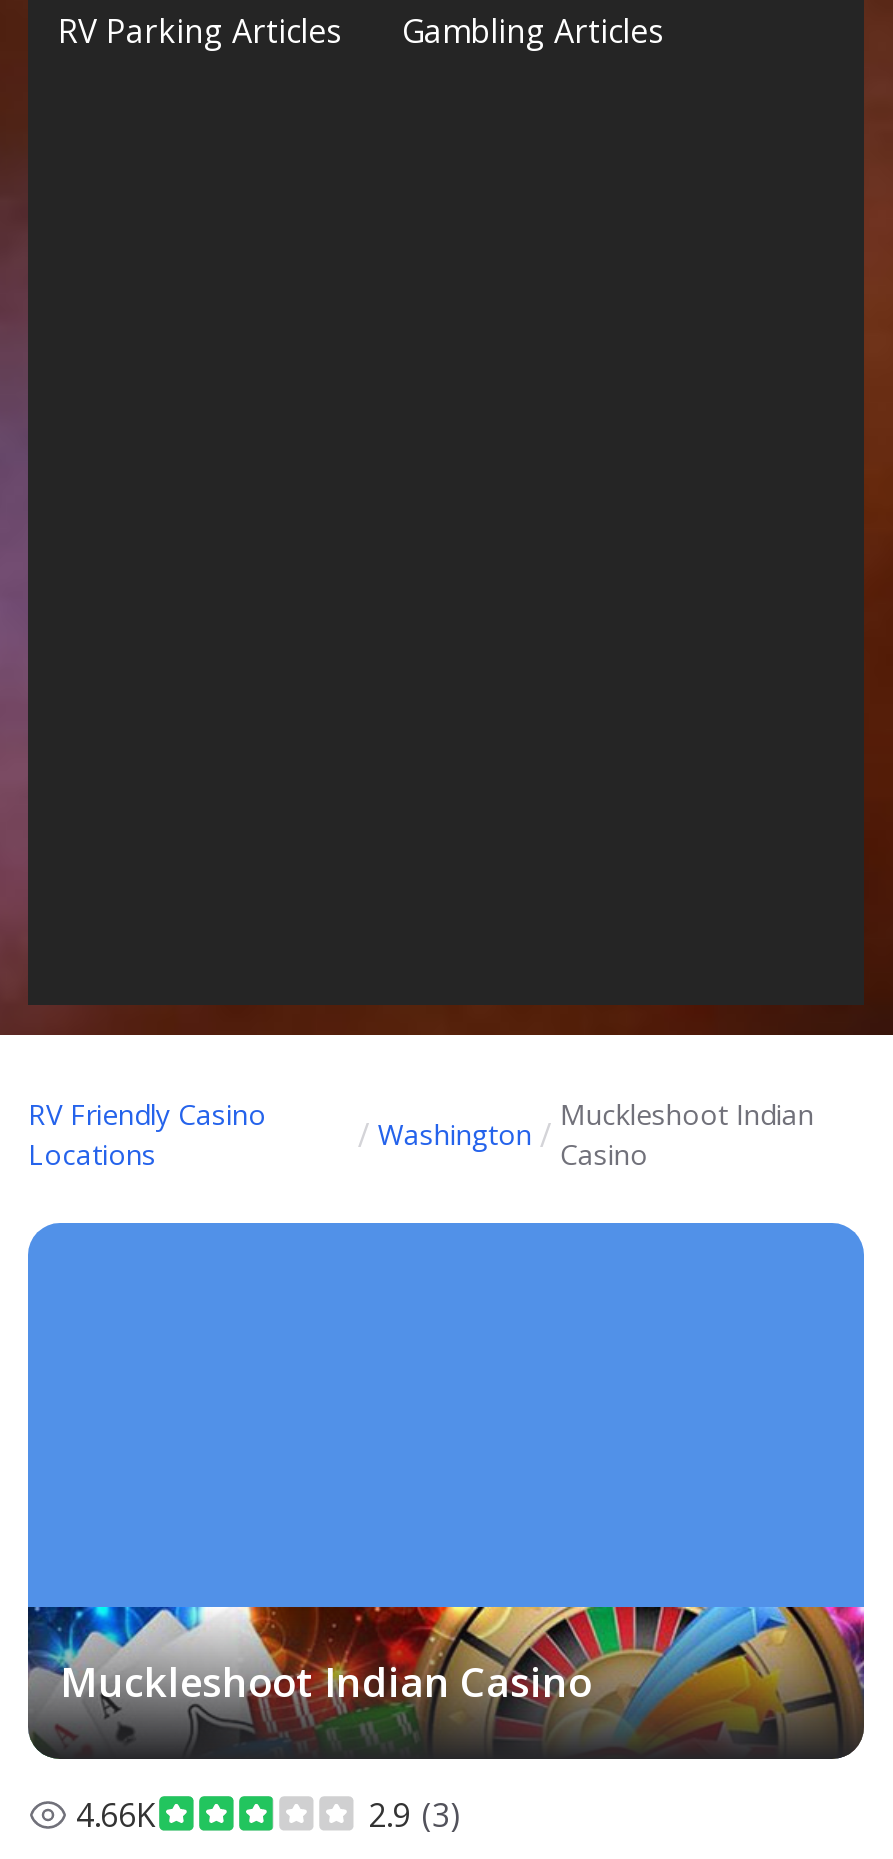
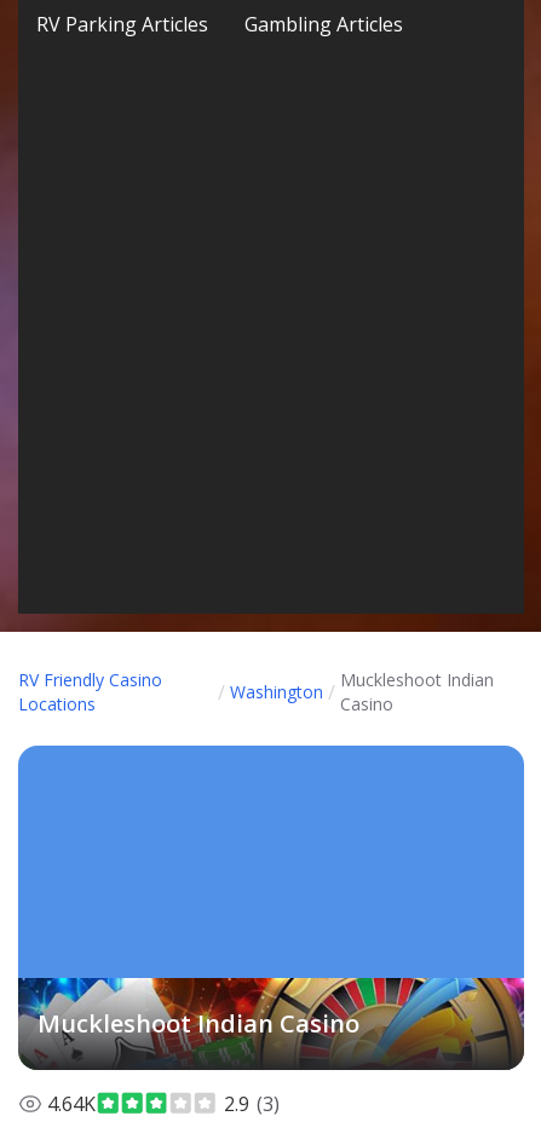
- 4.66K
+ 4.64K
